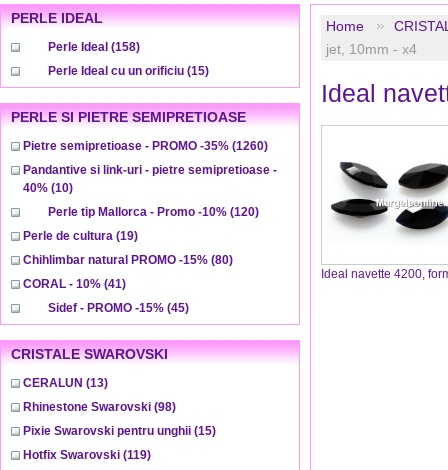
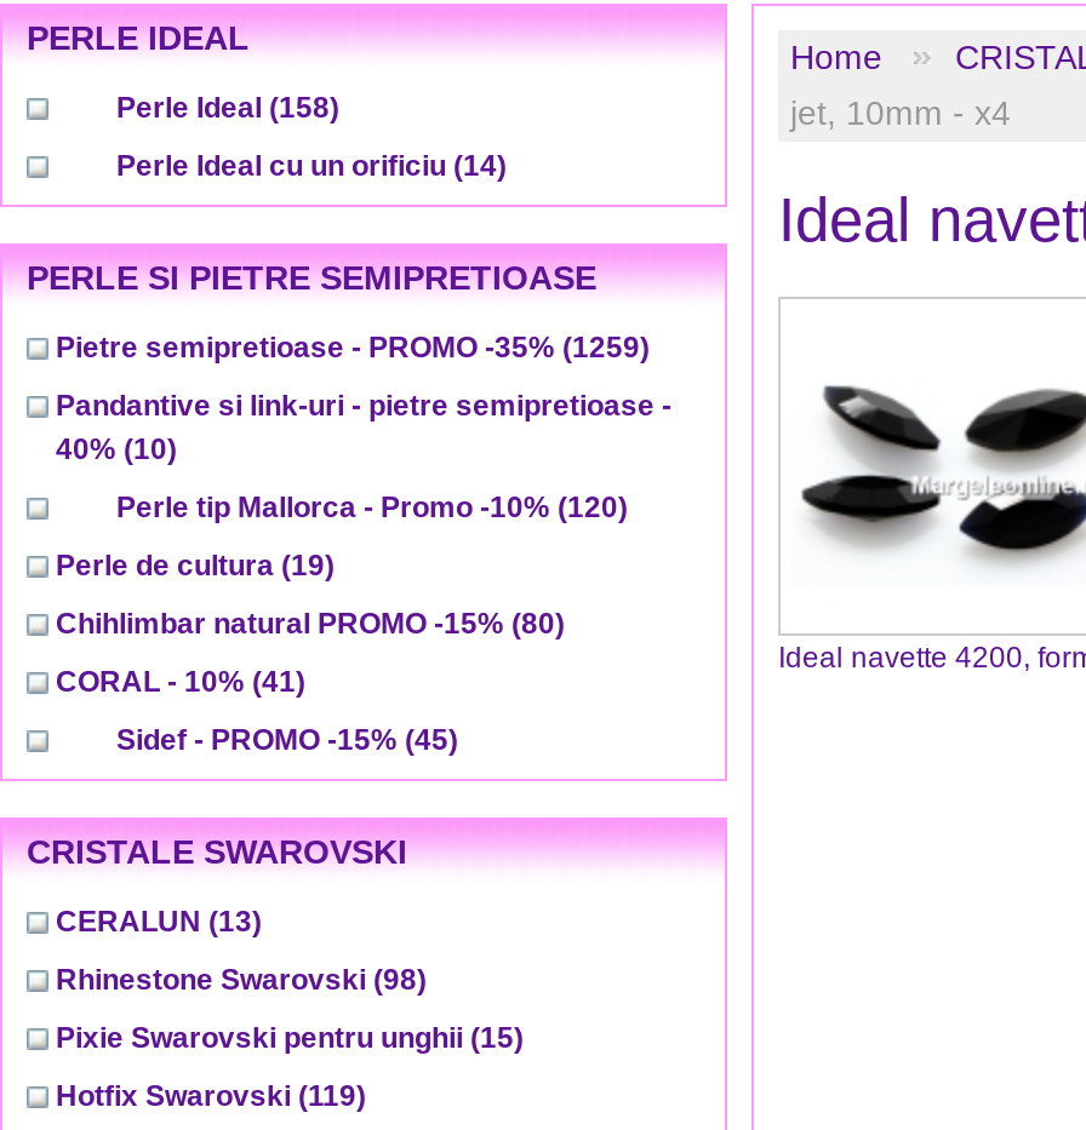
- Perle Ideal cu un orificiu (15)
+ Perle Ideal cu un orificiu (14)

- Pietre semipretioase - PROMO -35% (1260)
+ Pietre semipretioase - PROMO -35% (1259)
